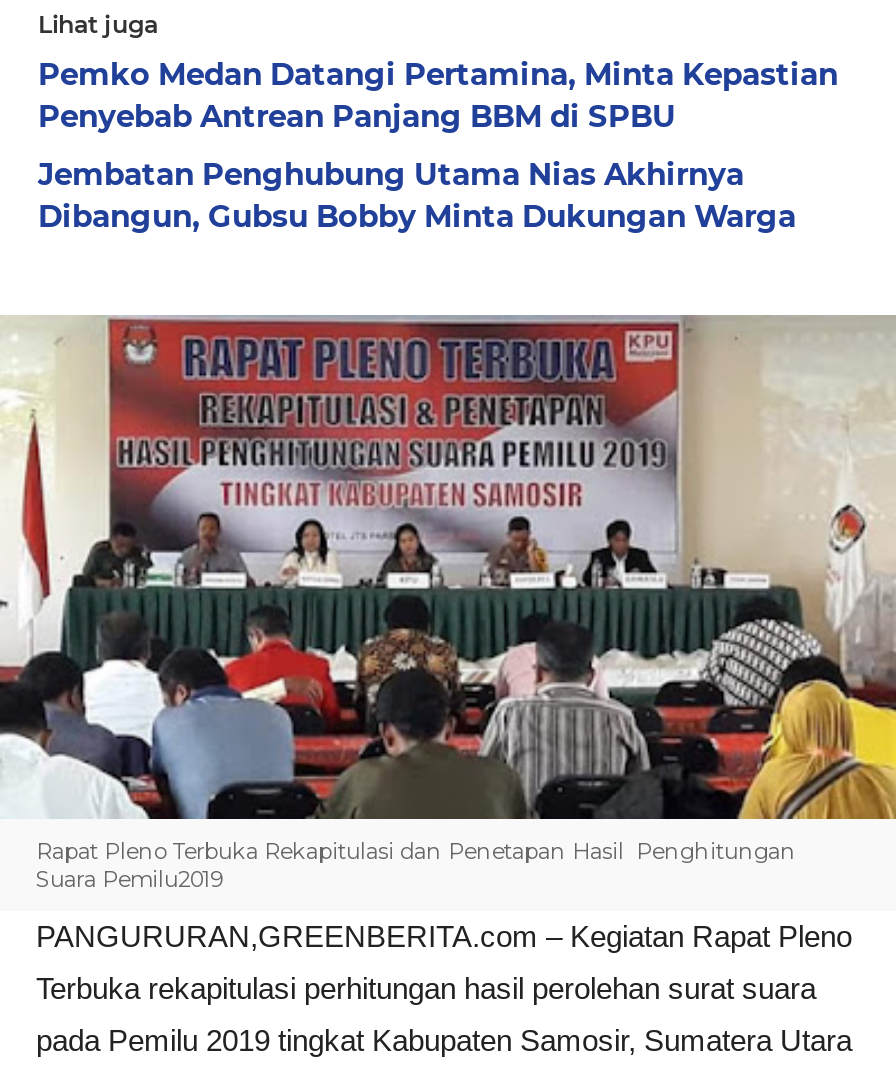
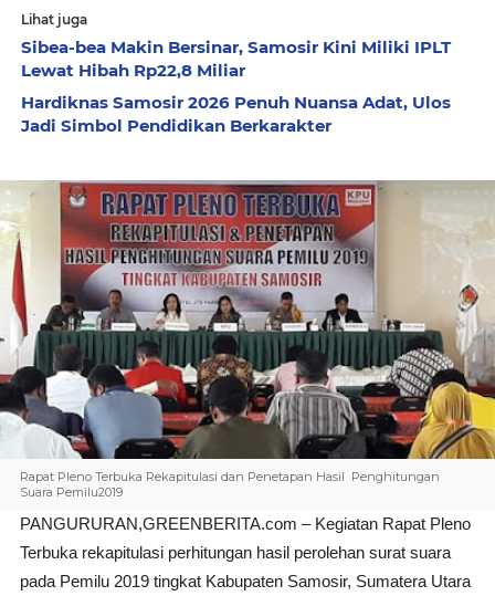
- Pemko Medan Datangi Pertamina, Minta Kepastian
- Penyebab Antrean Panjang BBM di SPBU
+ Sibea-bea Makin Bersinar, Samosir Kini Miliki IPLT
+ Lewat Hibah Rp22,8 Miliar

- Jembatan Penghubung Utama Nias Akhirnya
- Dibangun, Gubsu Bobby Minta Dukungan Warga
+ Hardiknas Samosir 2026 Penuh Nuansa Adat, Ulos
+ Jadi Simbol Pendidikan Berkarakter
